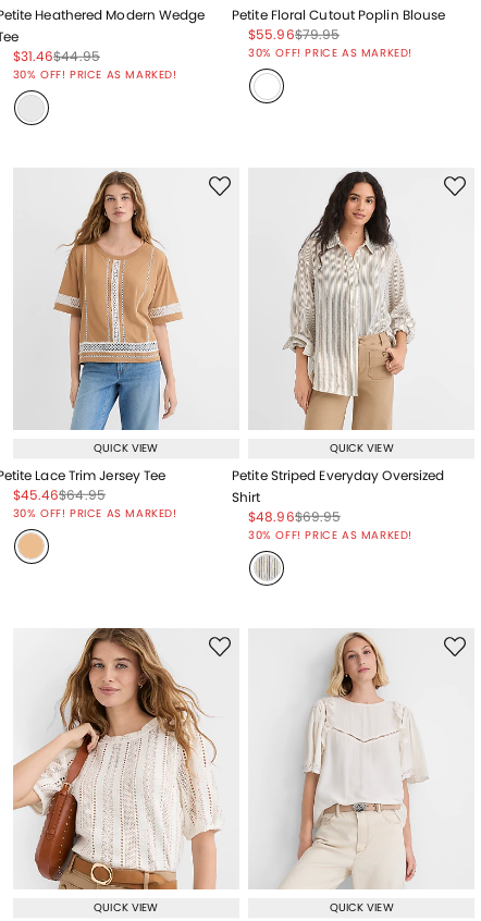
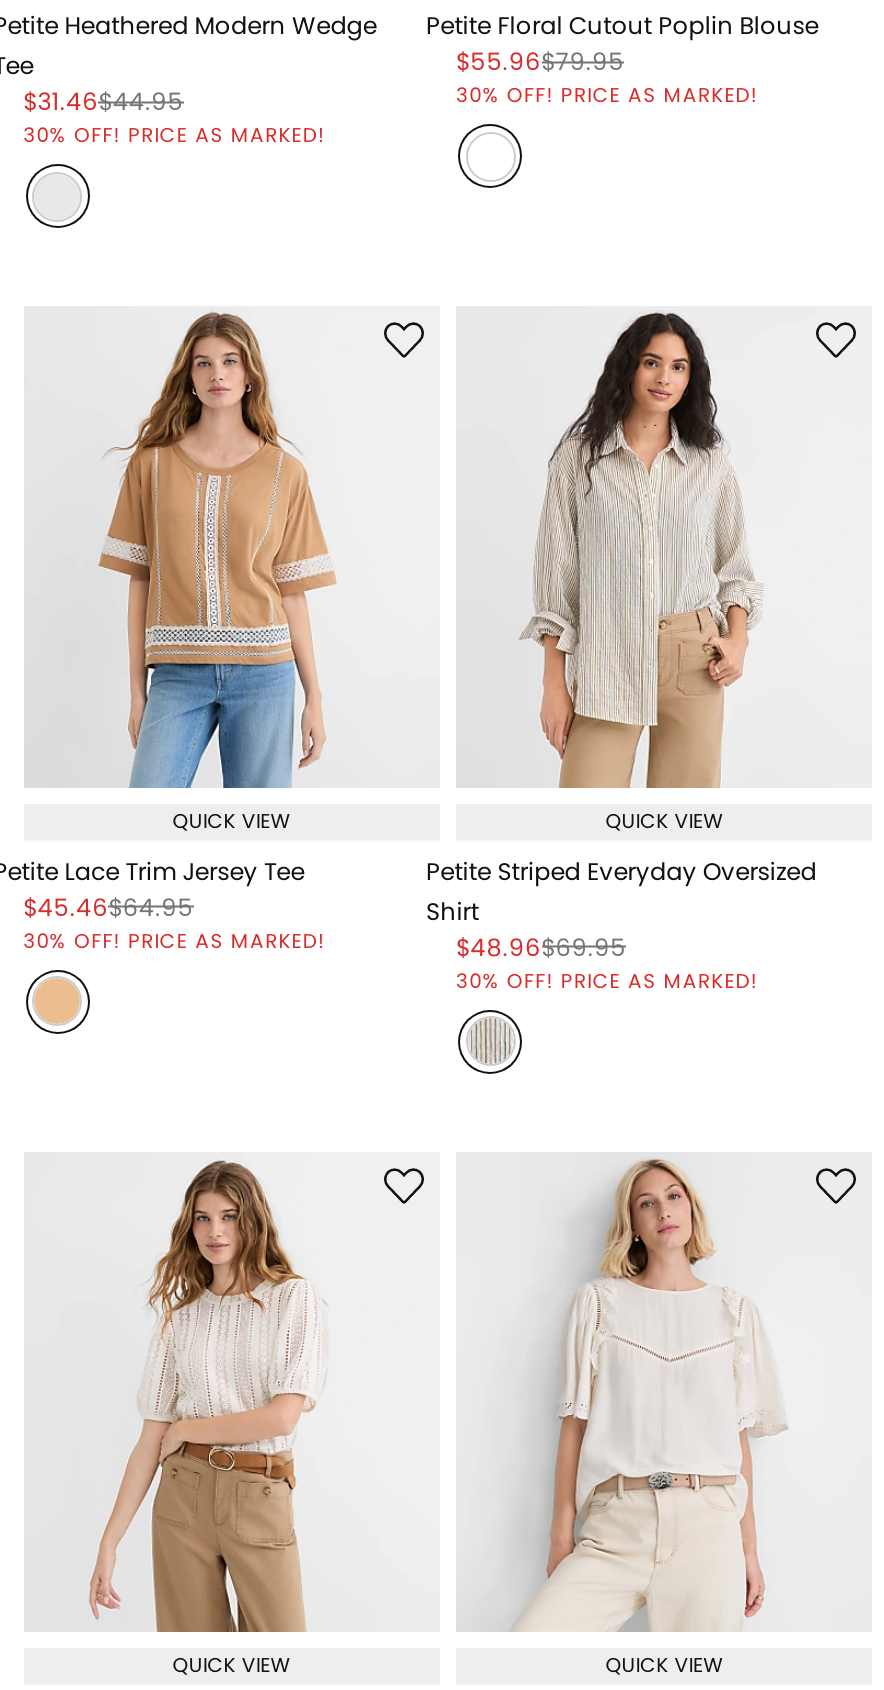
- [image]
+ [image]
